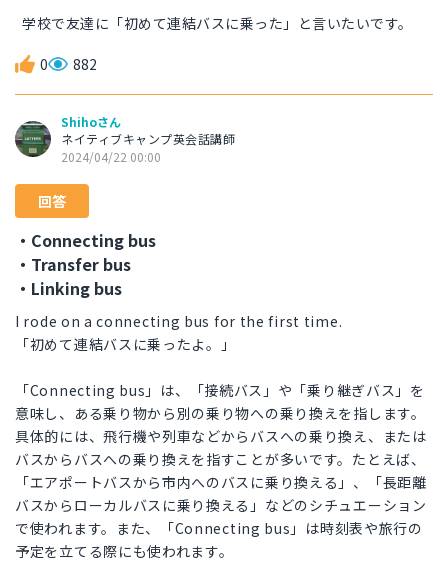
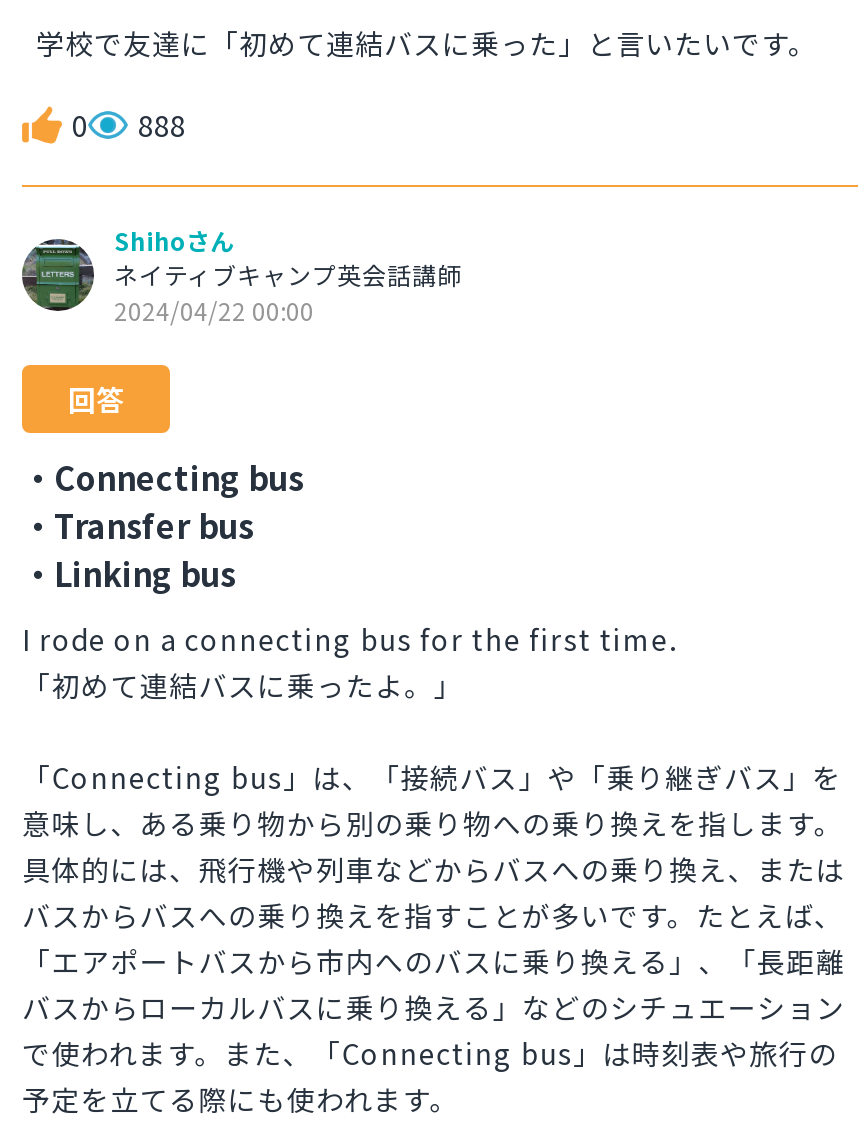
- 0 882
+ 0 888
